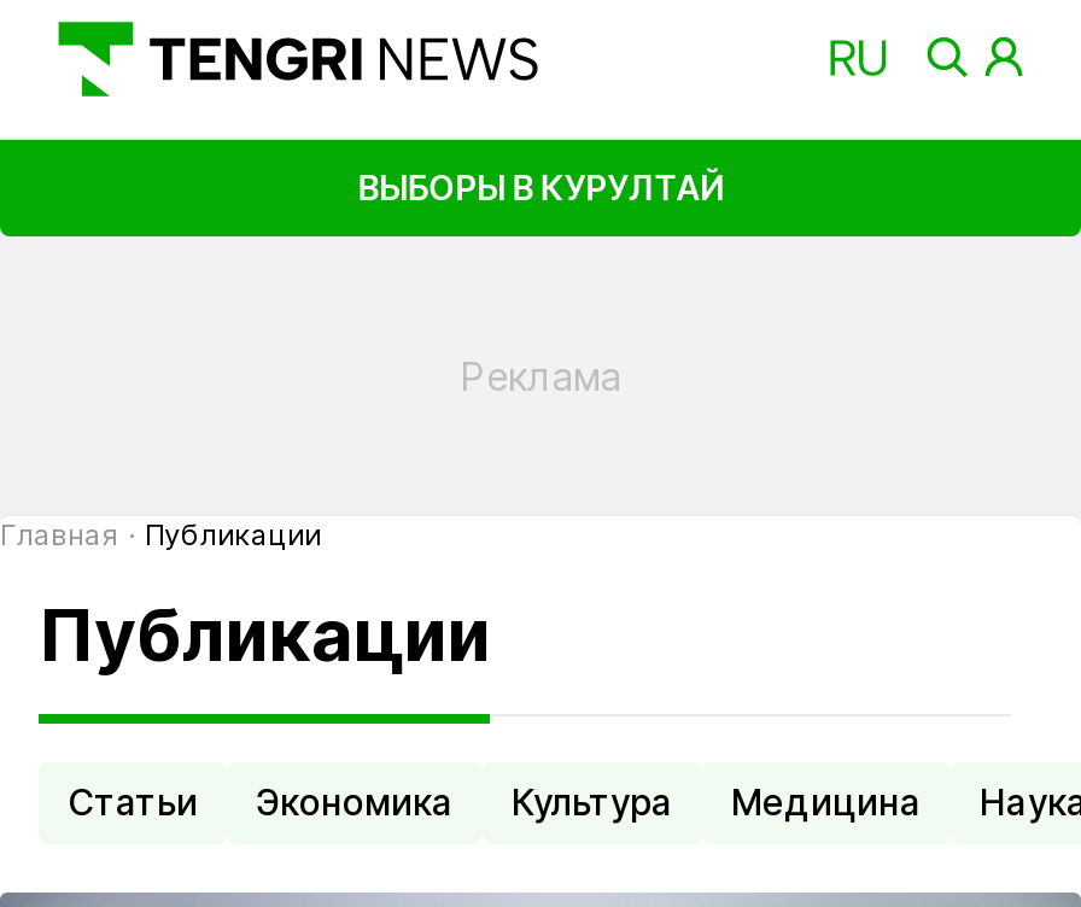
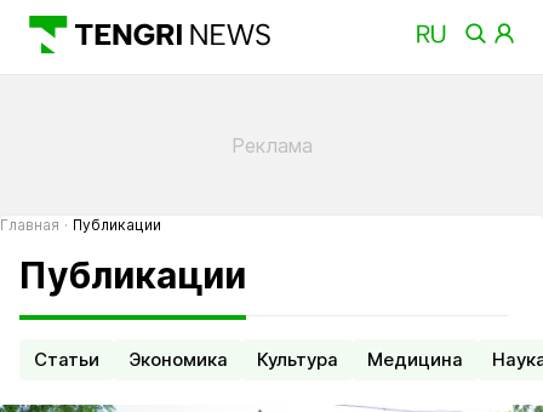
- ВЫБОРЫ В КУРУЛТАЙ
